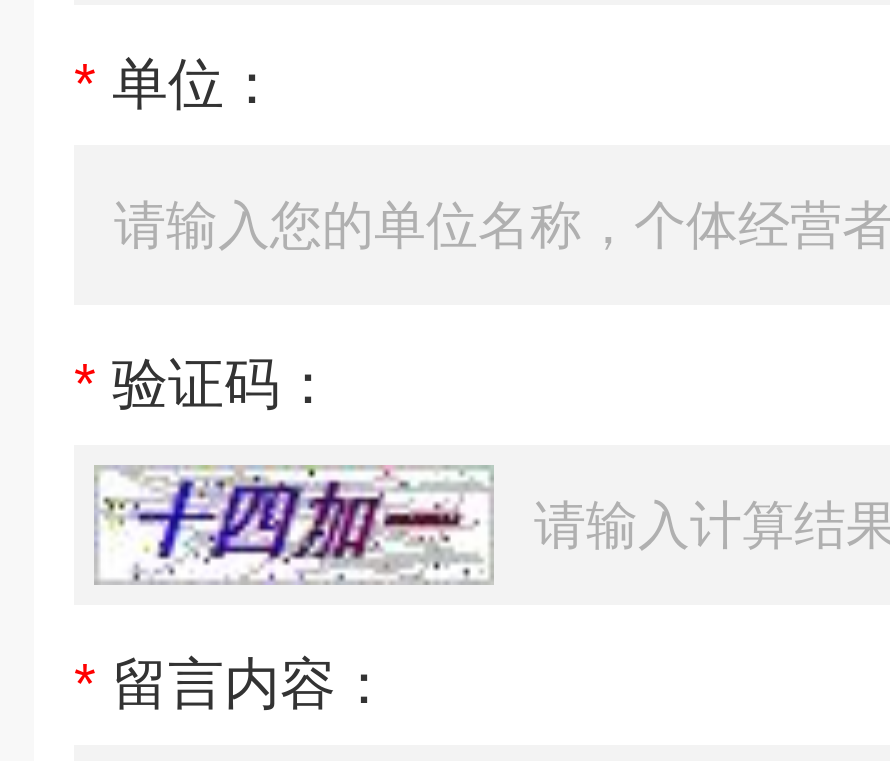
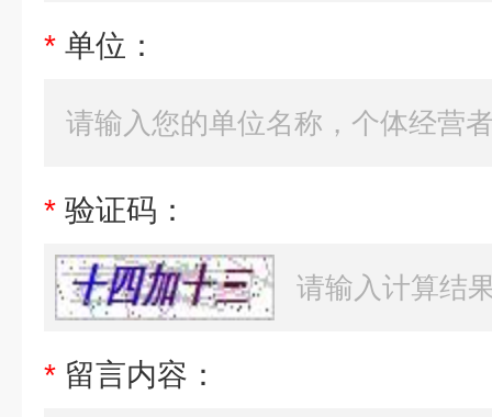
- [image]
+ [image]
